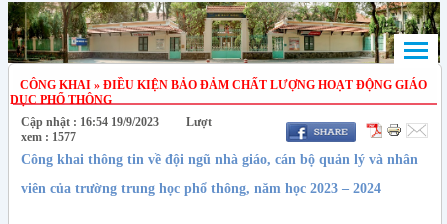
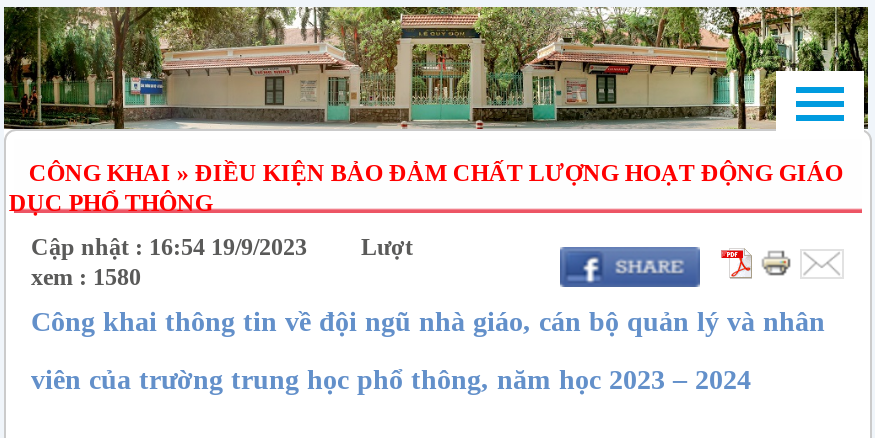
- xem : 1577
+ xem : 1580
